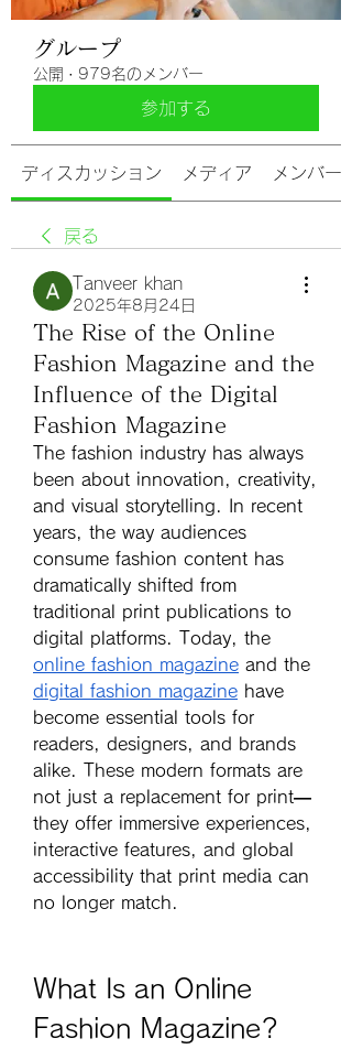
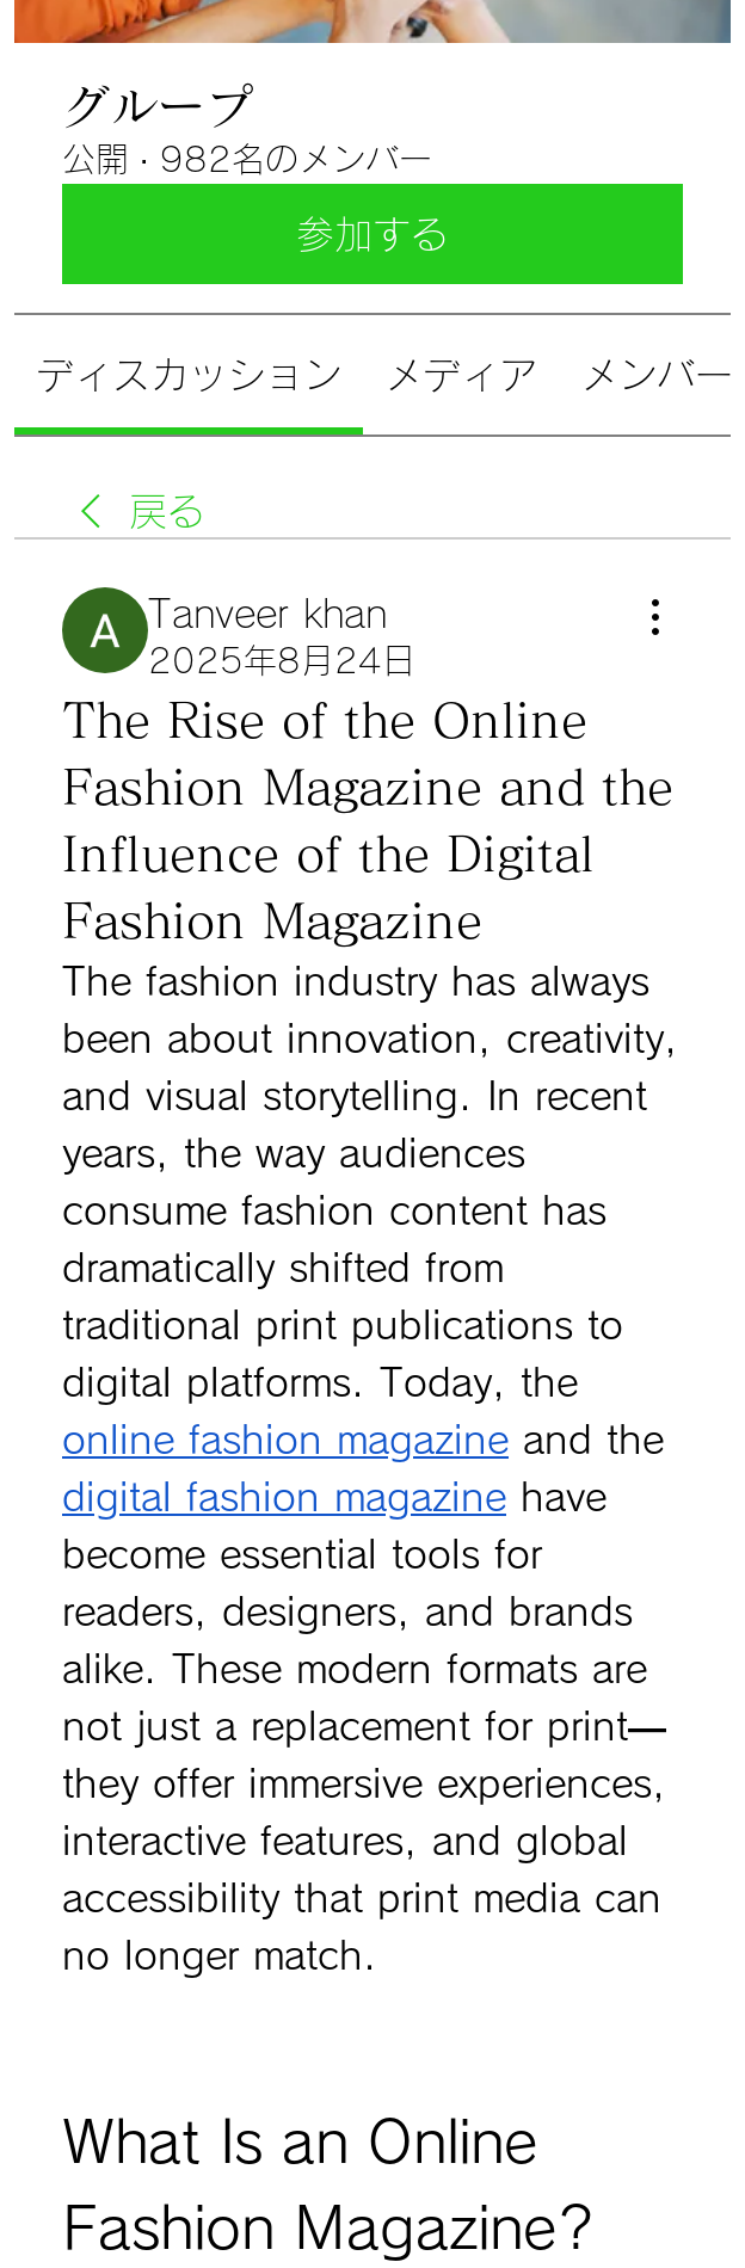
- 公開 · 979名のメンバー
+ 公開 · 982名のメンバー
